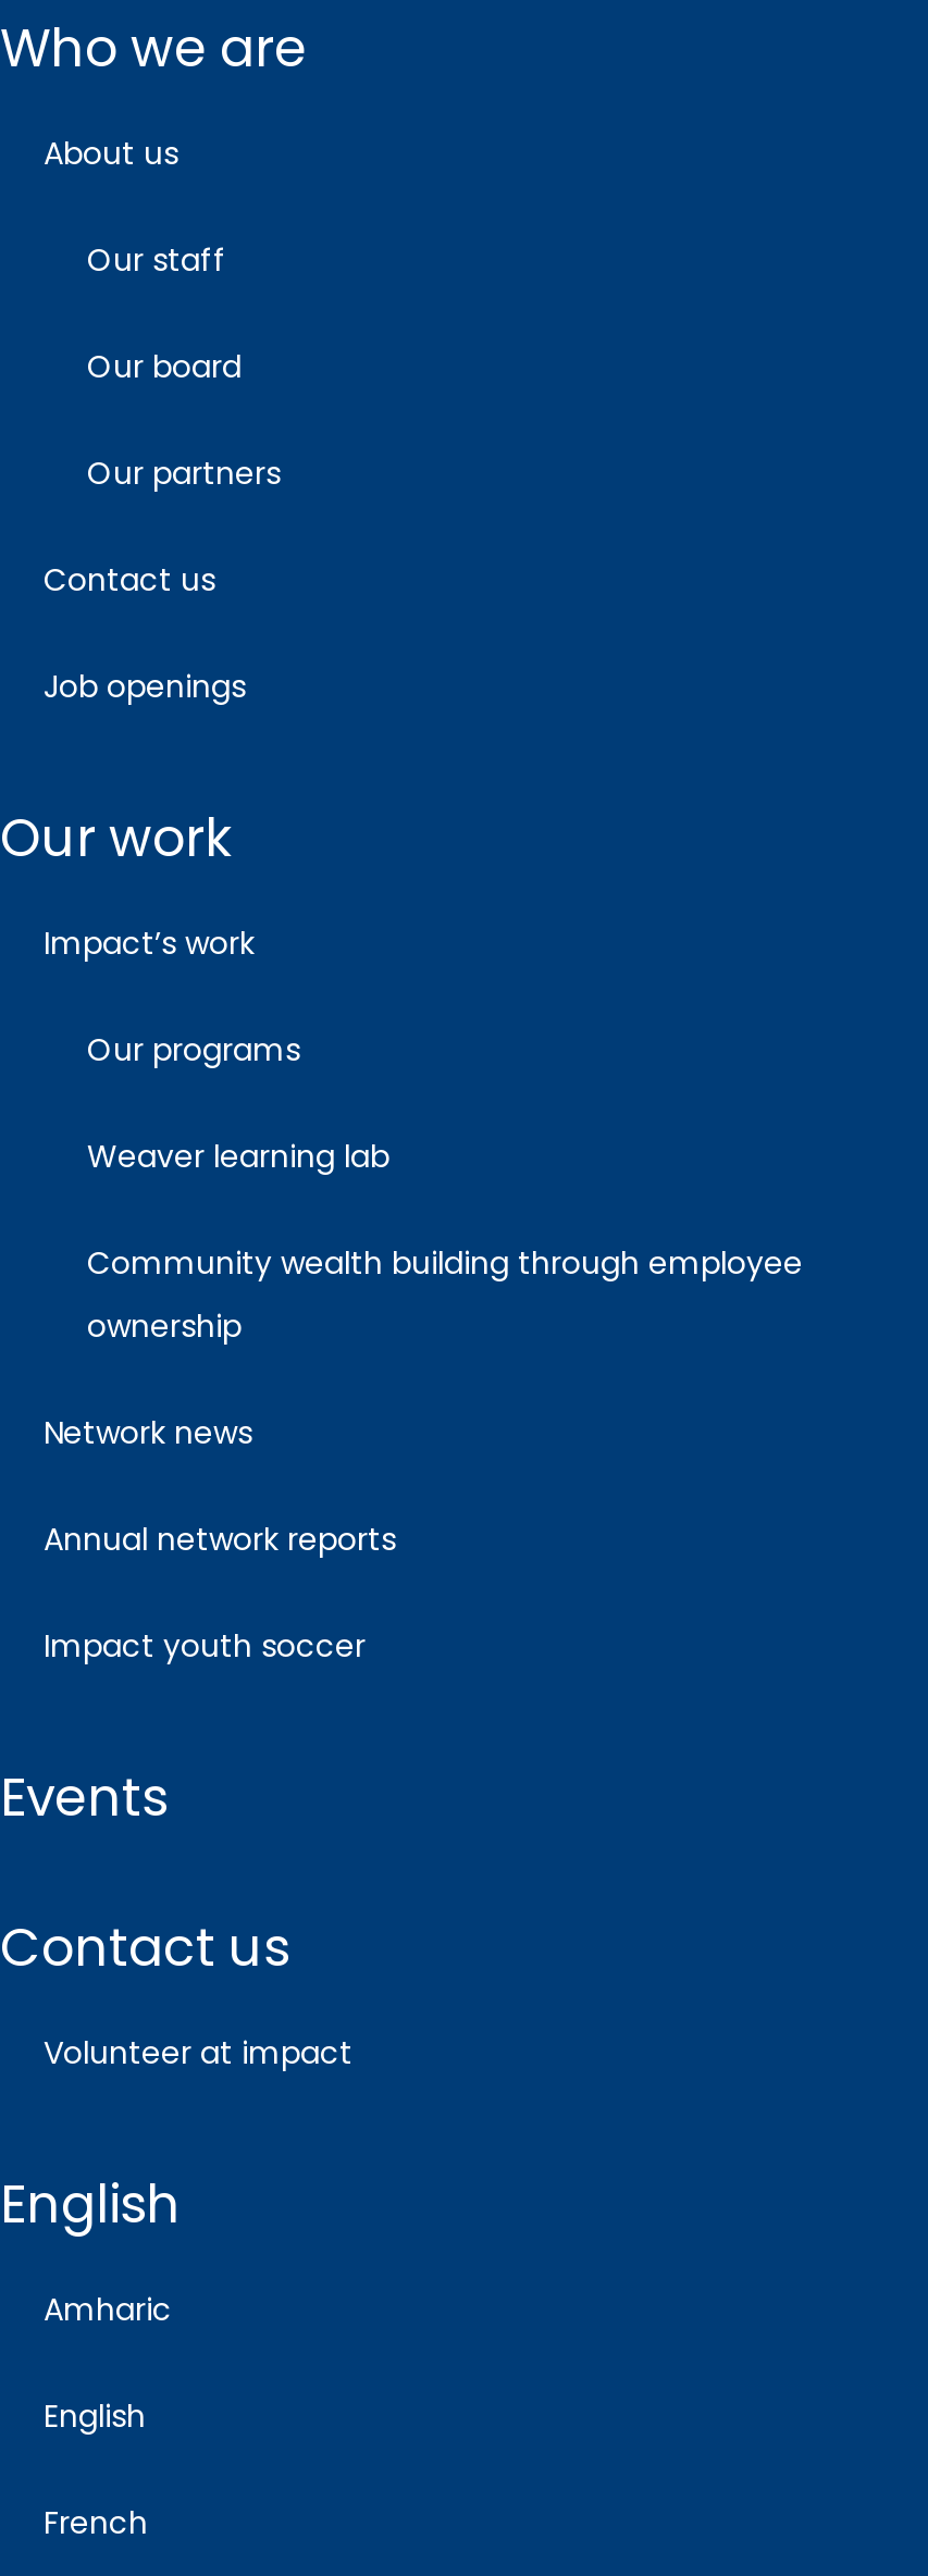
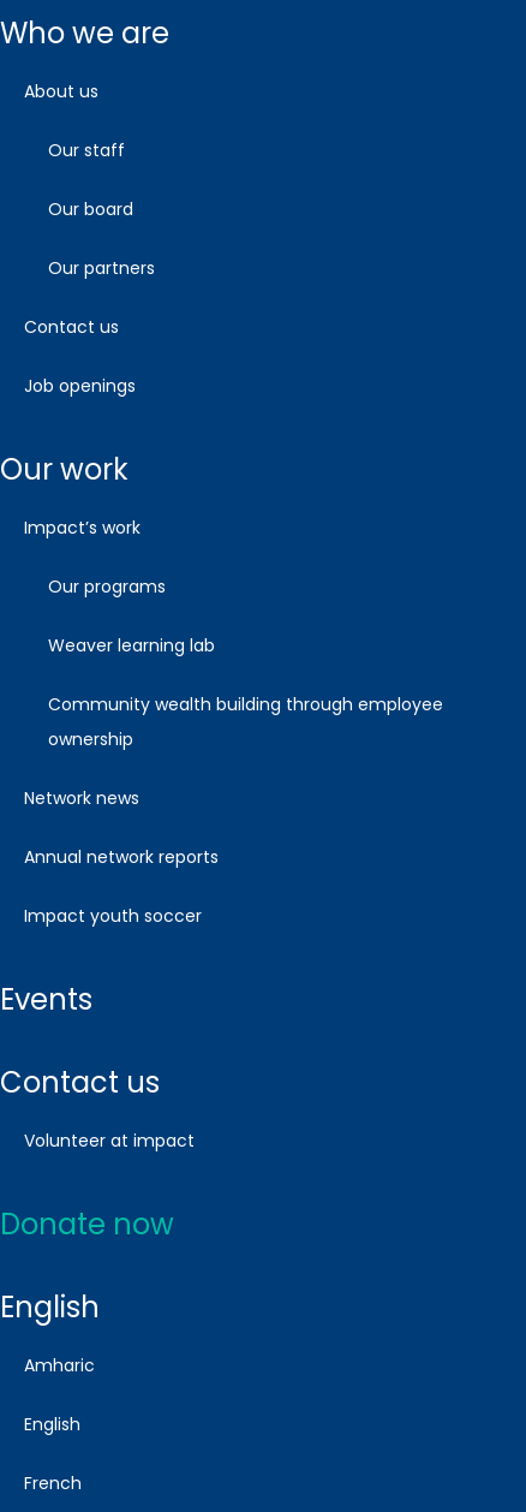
+ donate now
